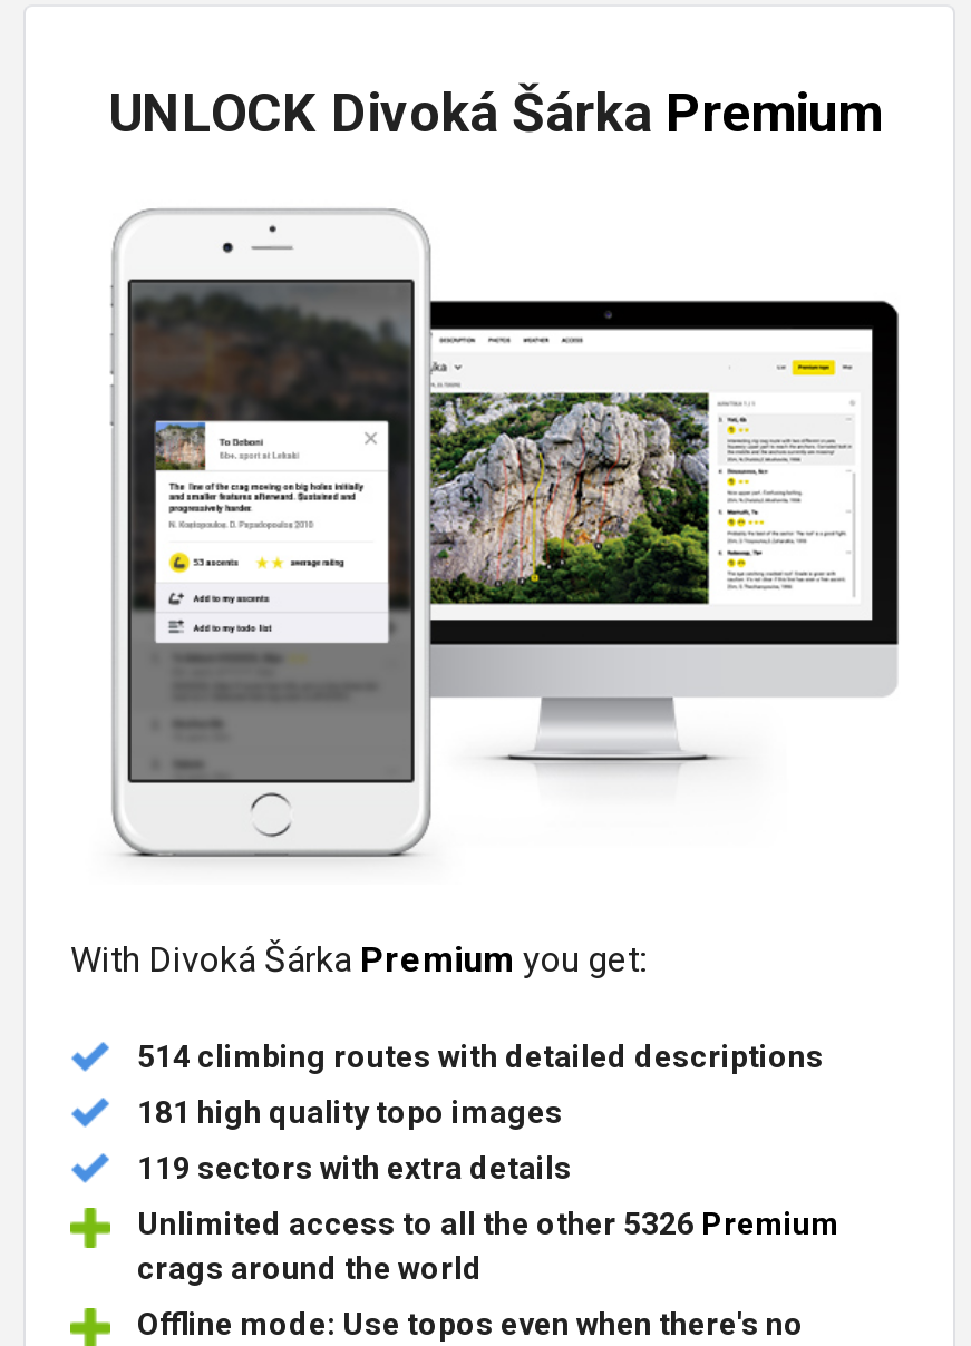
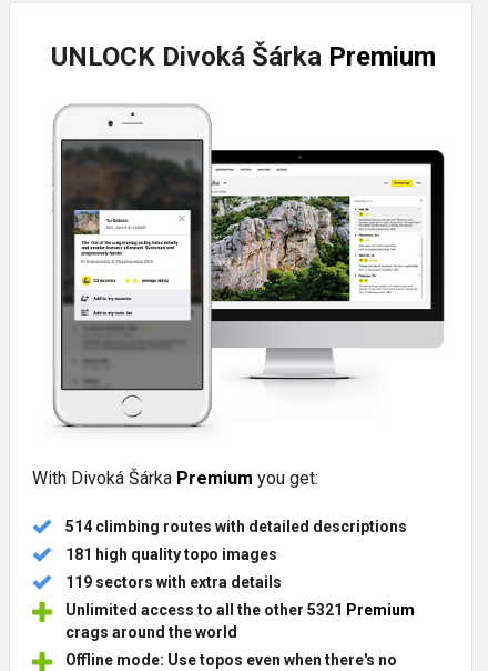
- Unlimited access to all the other 5326 Premium
+ Unlimited access to all the other 5321 Premium
